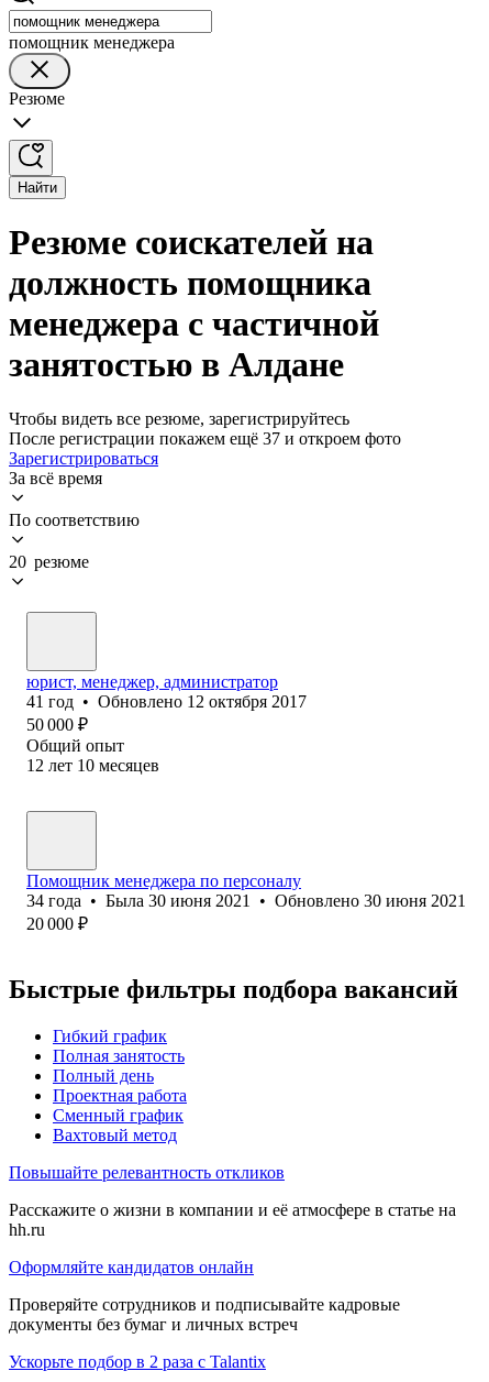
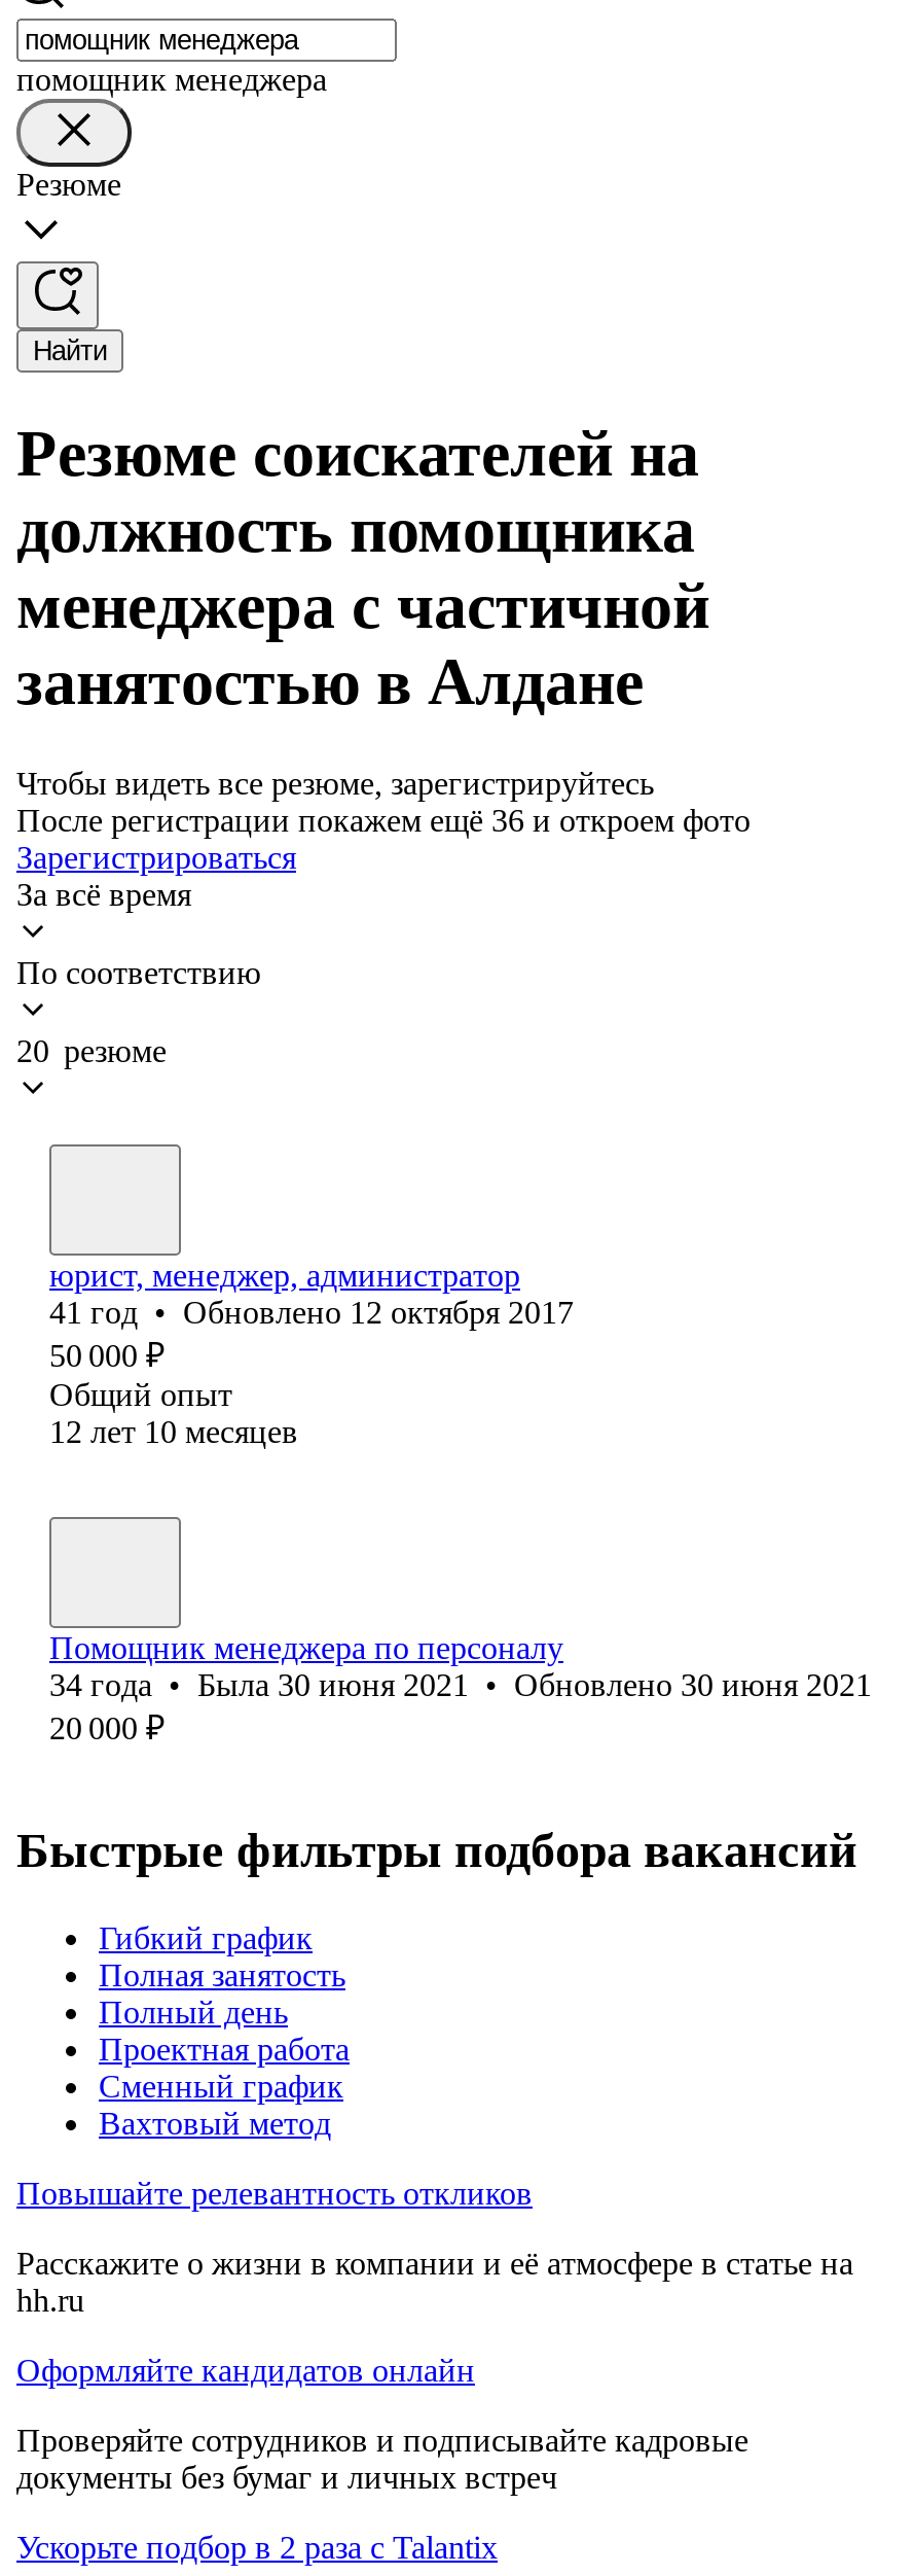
- После регистрации покажем ещё 37 и откроем фото
+ После регистрации покажем ещё 36 и откроем фото
